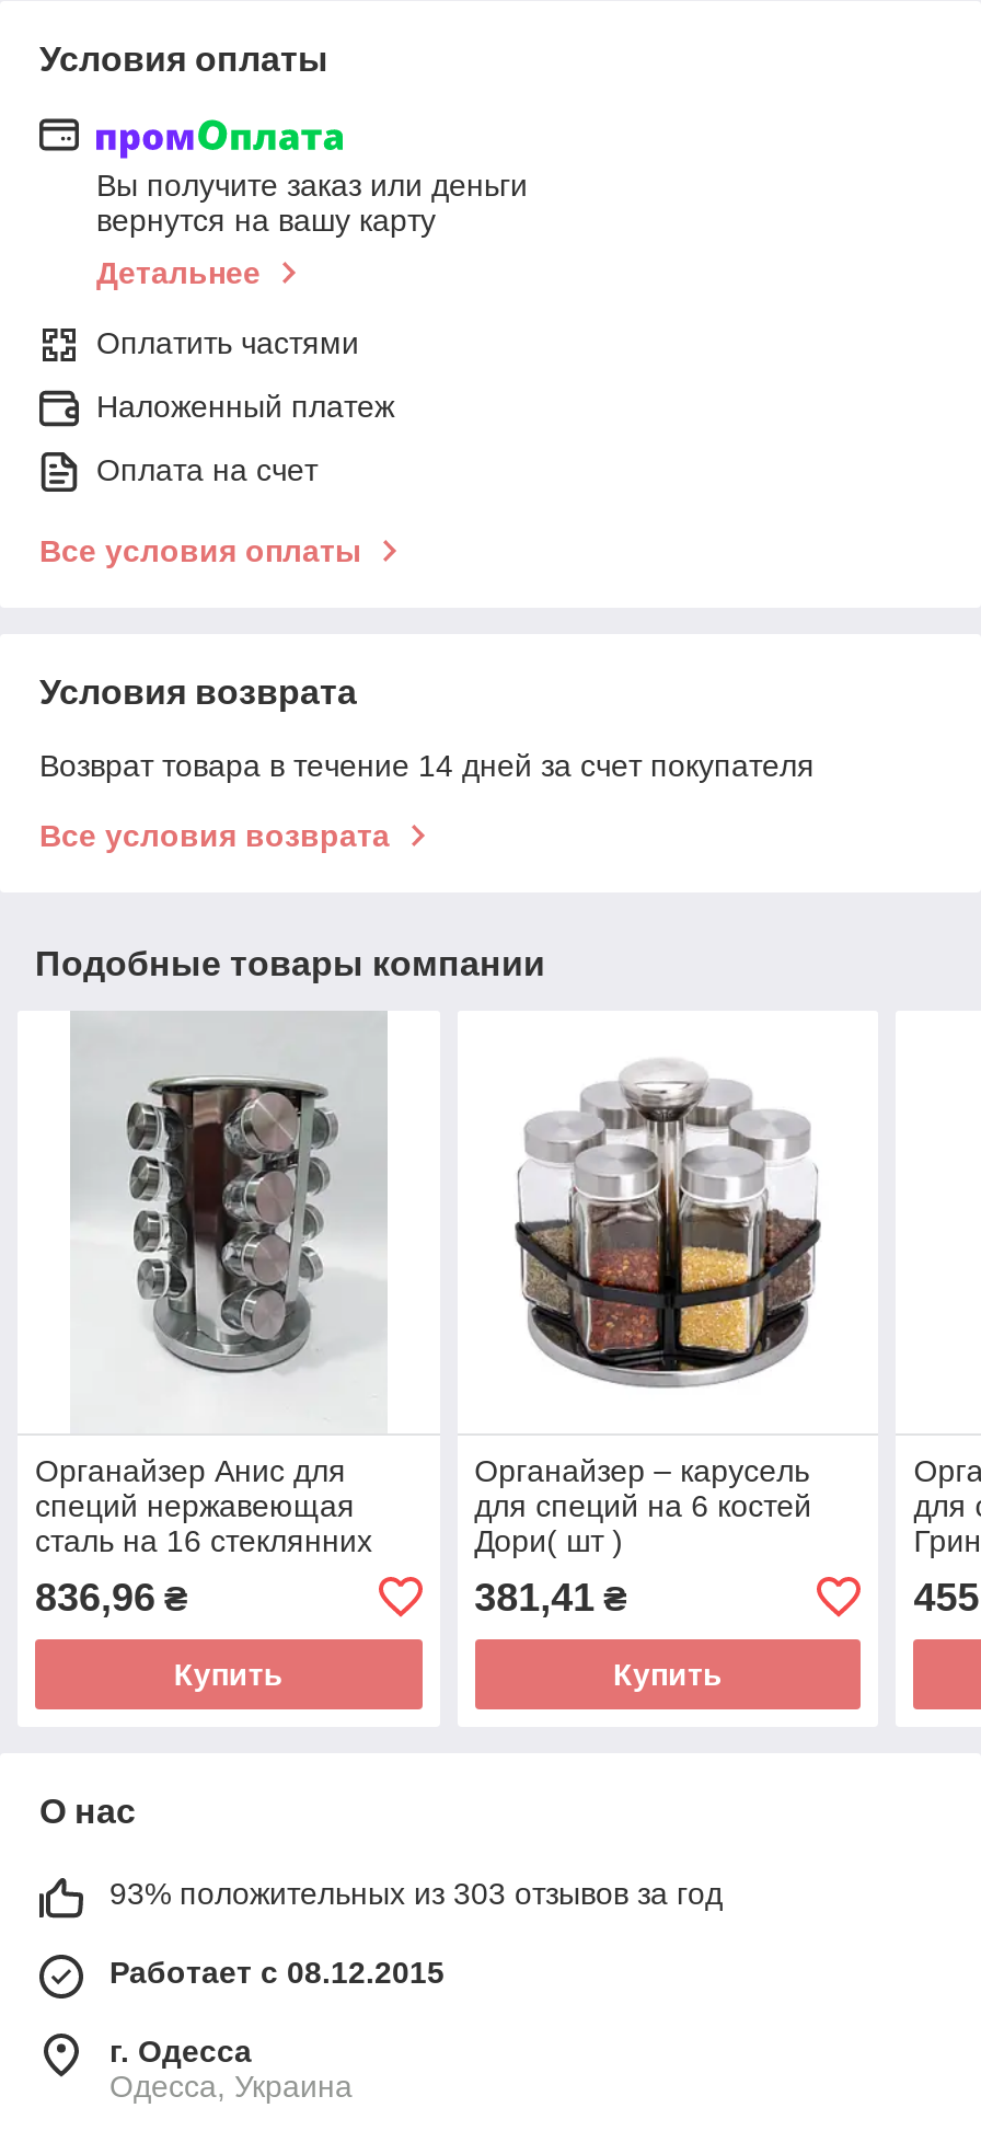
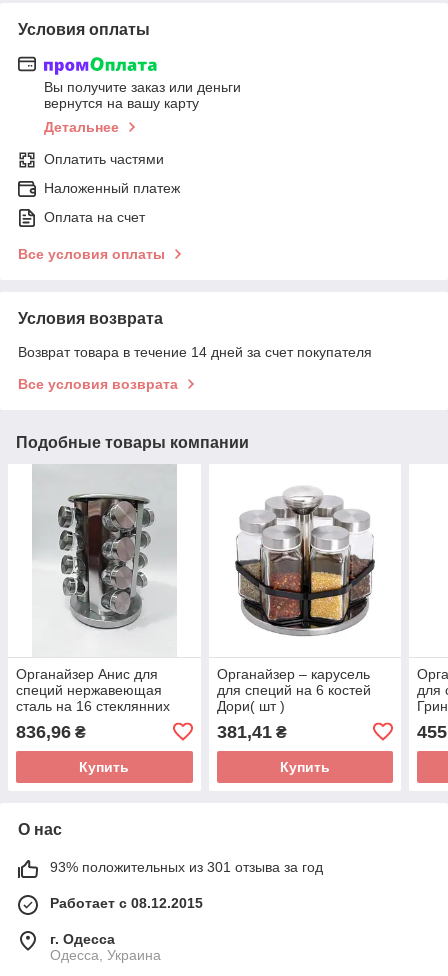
- 93% положительных из 303 отзывов за год
+ 93% положительных из 301 отзыва за год
